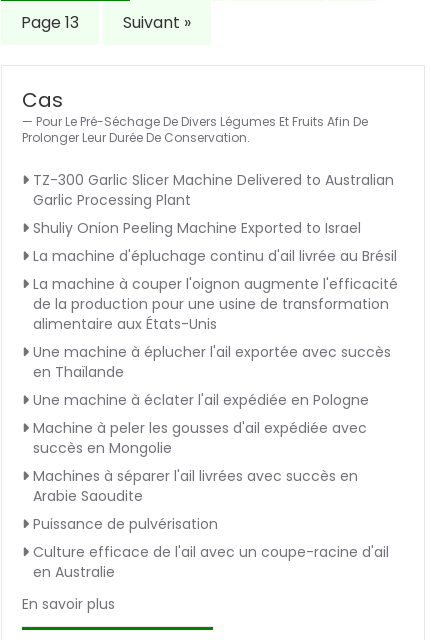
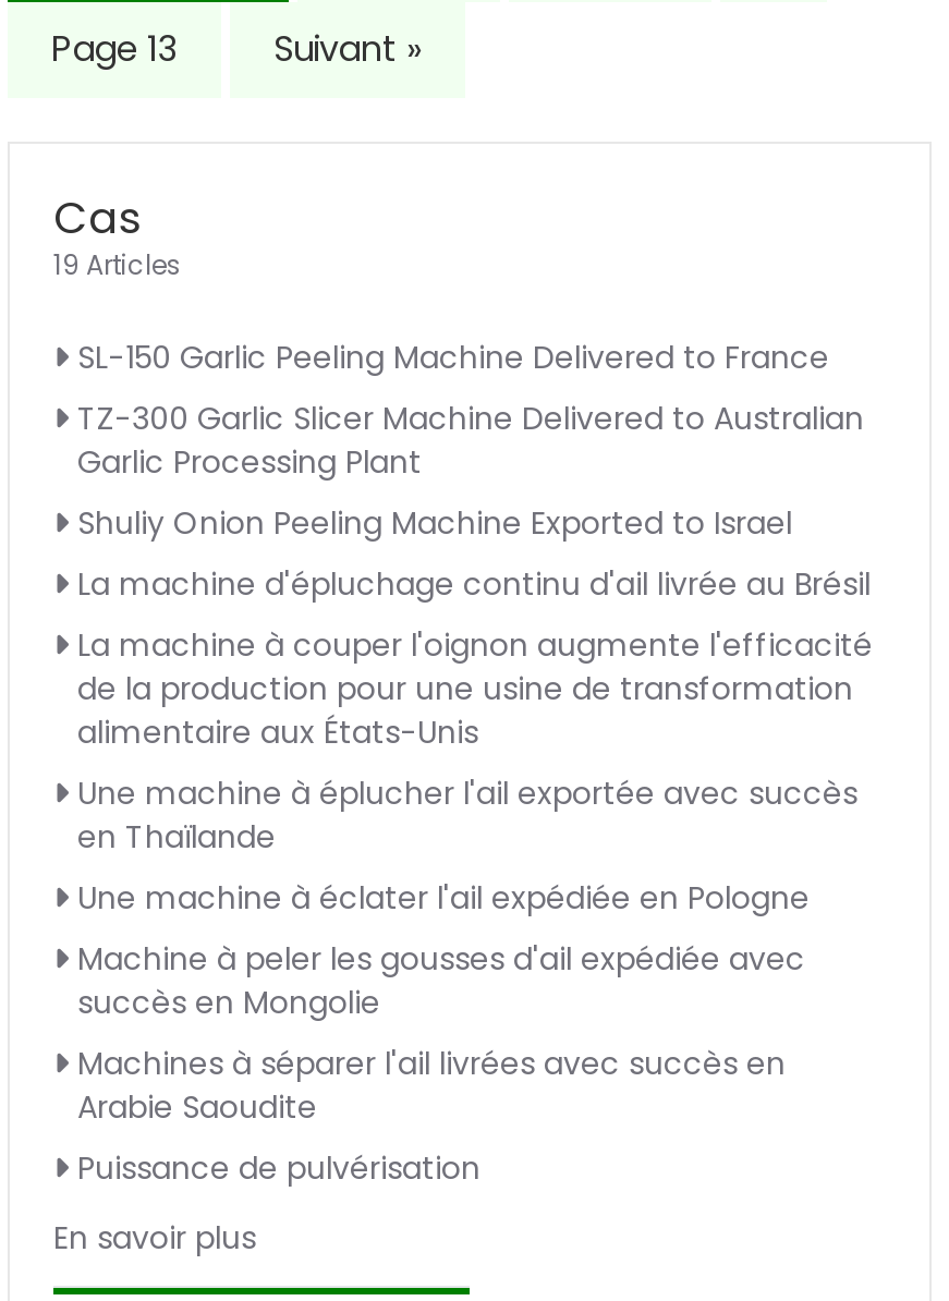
- — Pour Le Pré-Séchage De Divers Légumes Et Fruits Afin De
- Prolonger Leur Durée De Conservation.
+ 19 Articles
+ SL-150 Garlic Peeling Machine Delivered to France

- Culture efficace de l'ail avec un coupe-racine d'ail
- en Australie
